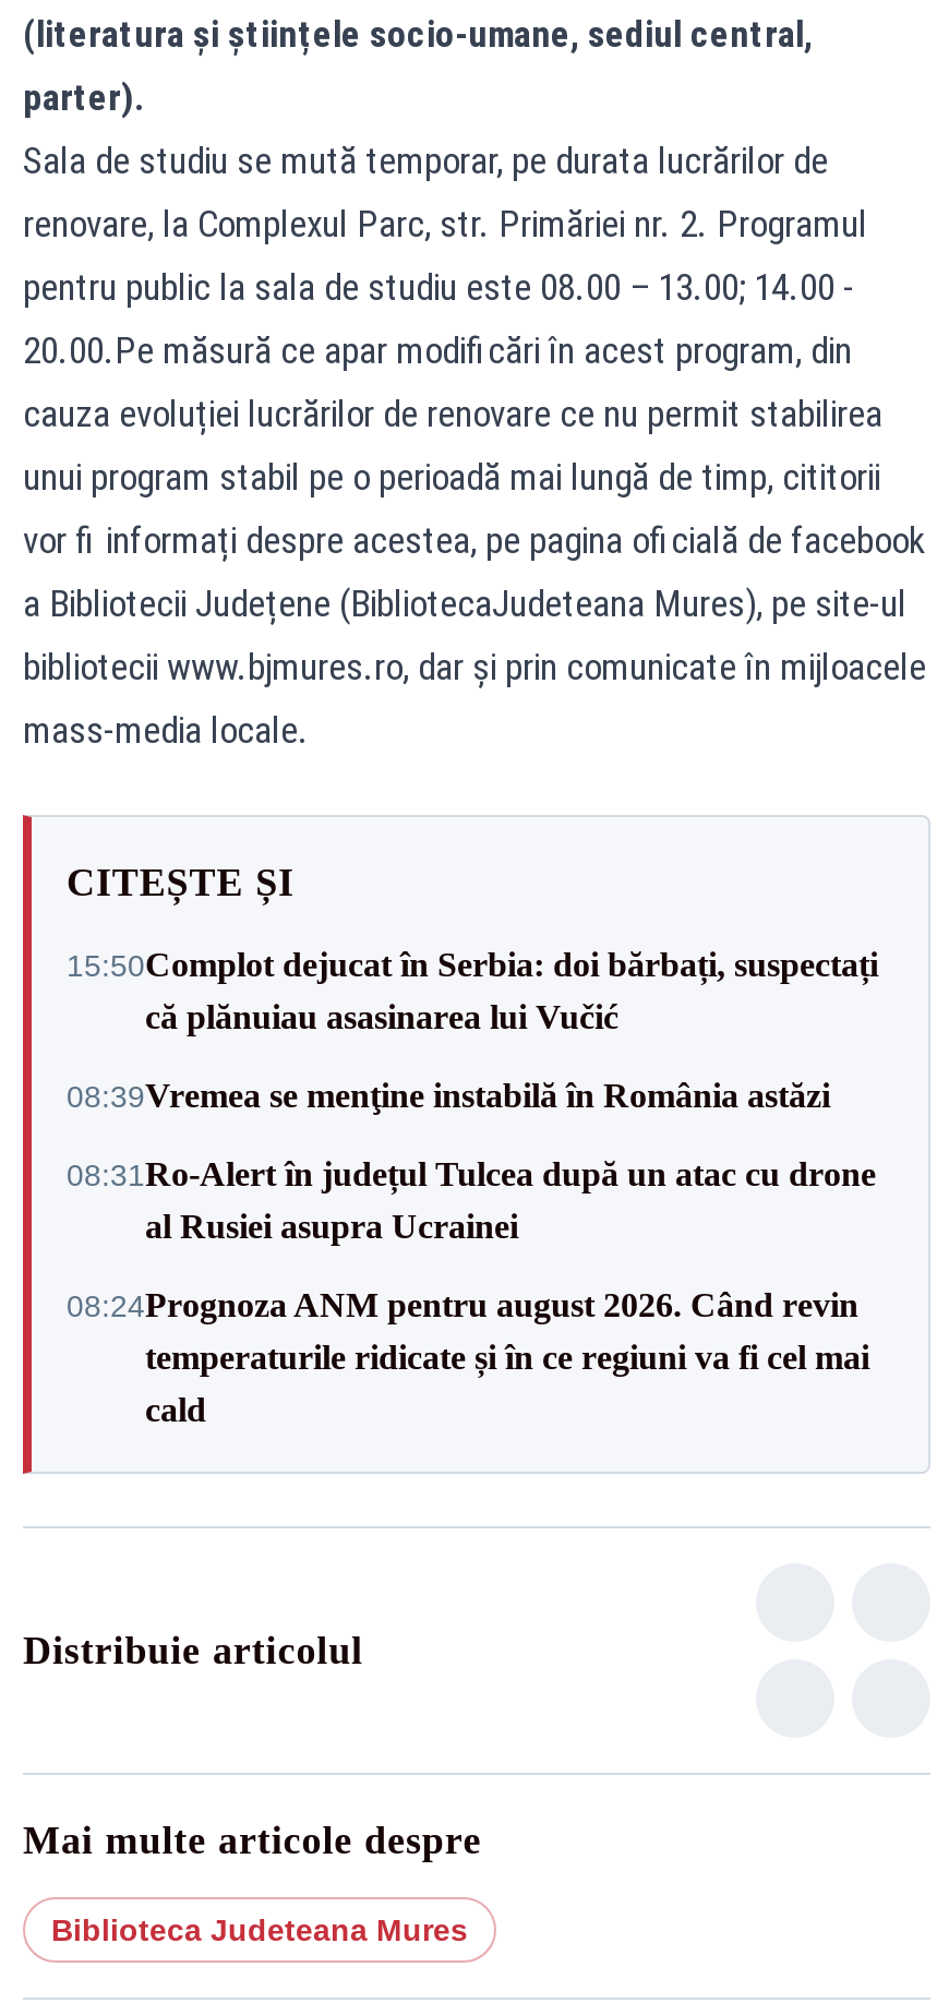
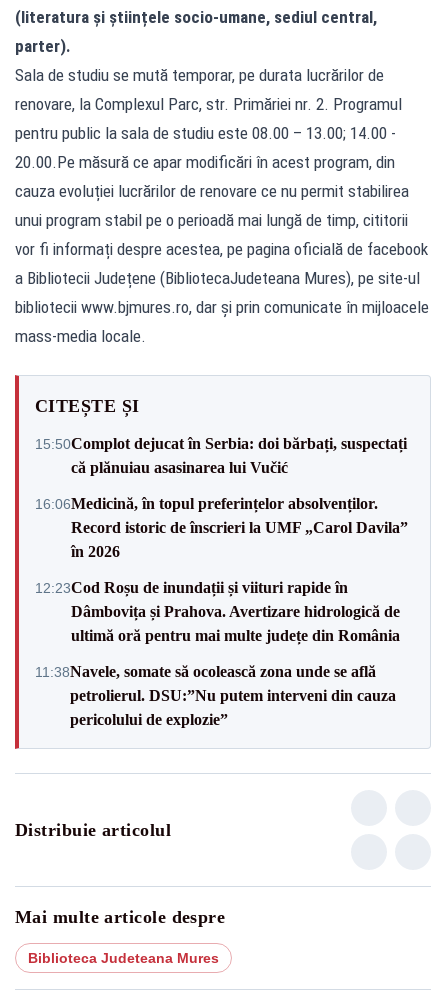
- 08:39Vremea se menţine instabilă în România astăzi
+ 16:06Medicină, în topul preferințelor absolvenților.
+ Record istoric de înscrieri la UMF „Carol Davila”
+ în 2026

- 08:31Ro-Alert în județul Tulcea după un atac cu drone
- al Rusiei asupra Ucrainei
+ 12:23Cod Roșu de inundații și viituri rapide în
+ Dâmbovița și Prahova. Avertizare hidrologică de
+ ultimă oră pentru mai multe județe din România

- 08:24Prognoza ANM pentru august 2026. Când revin
- temperaturile ridicate și în ce regiuni va fi cel mai
- cald
+ 11:38Navele, somate să ocolească zona unde se află
+ petrolierul. DSU:”Nu putem interveni din cauza
+ pericolului de explozie”
